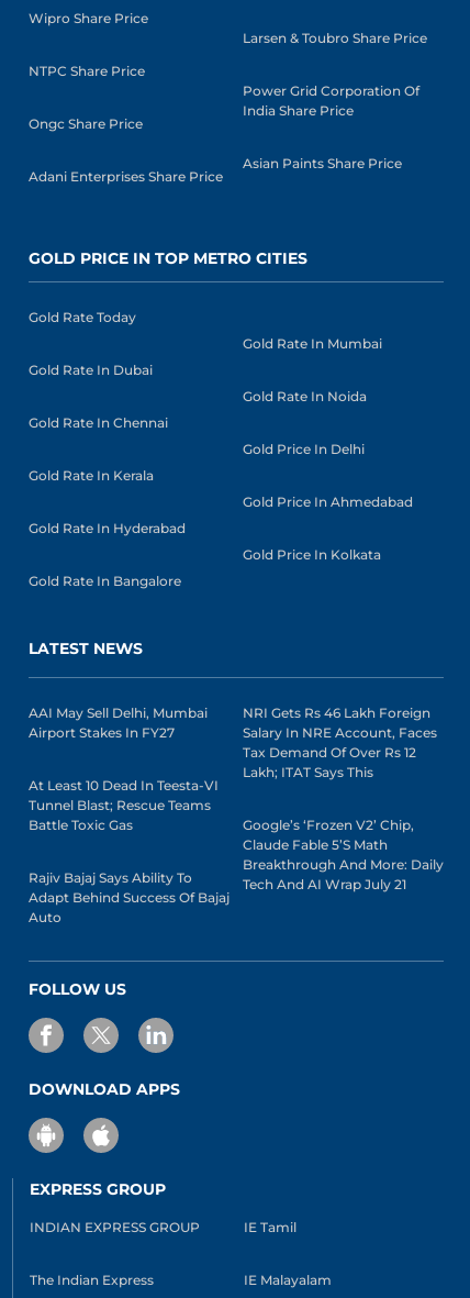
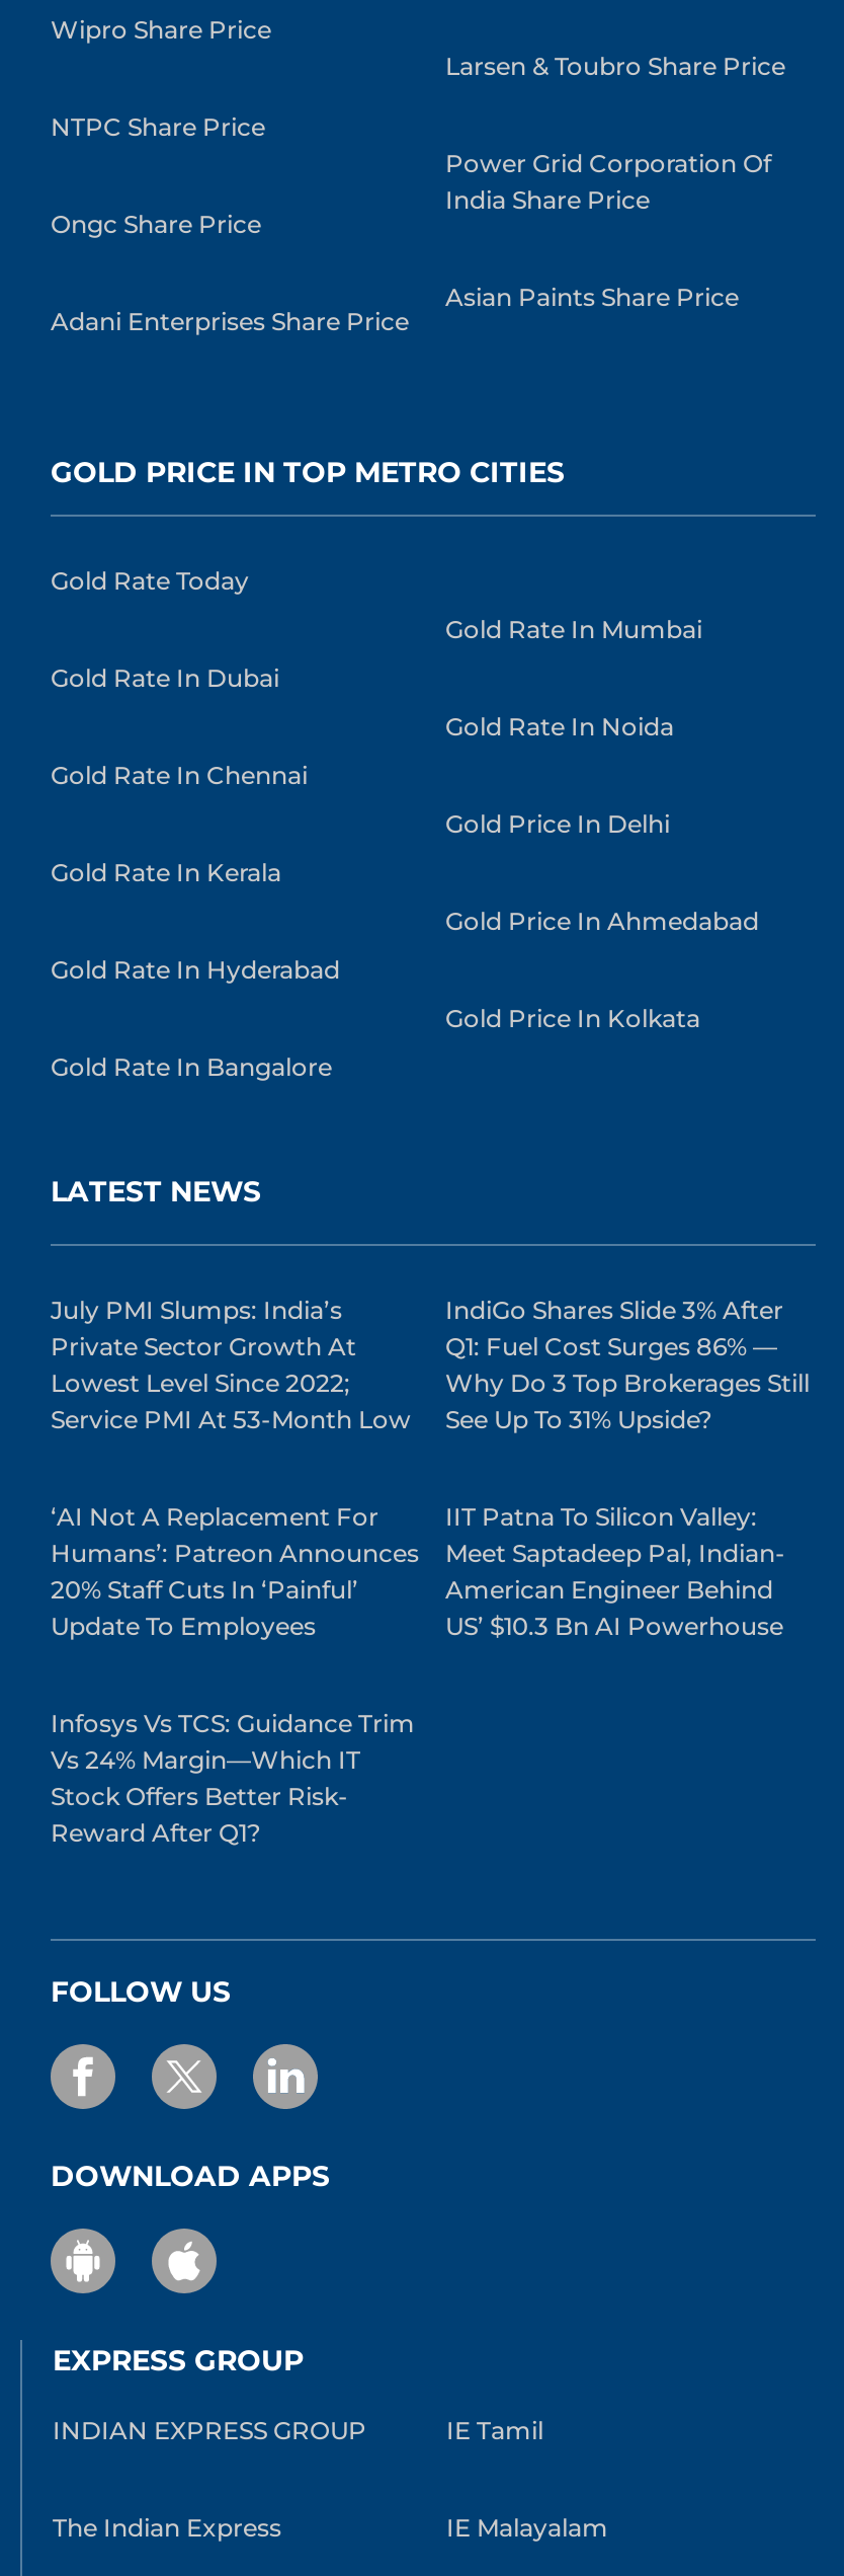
- AAI May Sell Delhi, Mumbai
- Airport Stakes In FY27
+ July PMI Slumps: India’s
+ Private Sector Growth At
+ Lowest Level Since 2022;
+ Service PMI At 53-Month Low

- NRI Gets Rs 46 Lakh Foreign
- Salary In NRE Account, Faces
- Tax Demand Of Over Rs 12
- Lakh; ITAT Says This
+ IndiGo Shares Slide 3% After
+ Q1: Fuel Cost Surges 86% —
+ Why Do 3 Top Brokerages Still
+ See Up To 31% Upside?

- At Least 10 Dead In Teesta-VI
- Tunnel Blast; Rescue Teams
- Battle Toxic Gas
+ ‘AI Not A Replacement For
+ Humans’: Patreon Announces
+ 20% Staff Cuts In ‘painful’
+ Update To Employees

- Google’s ‘Frozen V2’ Chip,
- Claude Fable 5’s Math
- Breakthrough And More: Daily
- Tech And AI Wrap July 21
+ IIT Patna To Silicon Valley:
+ Meet Saptadeep Pal, Indian-
+ American Engineer Behind
+ US’ $10.3 Bn AI Powerhouse

- Rajiv Bajaj Says Ability To
- Adapt Behind Success Of Bajaj
- Auto
+ Infosys Vs TCS: Guidance Trim
+ Vs 24% Margin—Which IT
+ Stock Offers Better Risk-
+ Reward After Q1?
